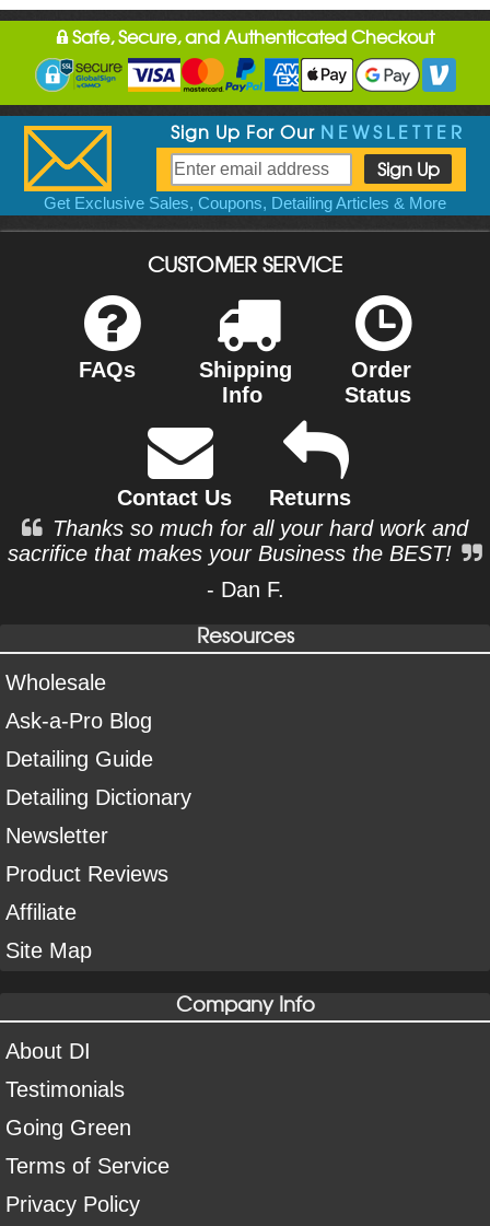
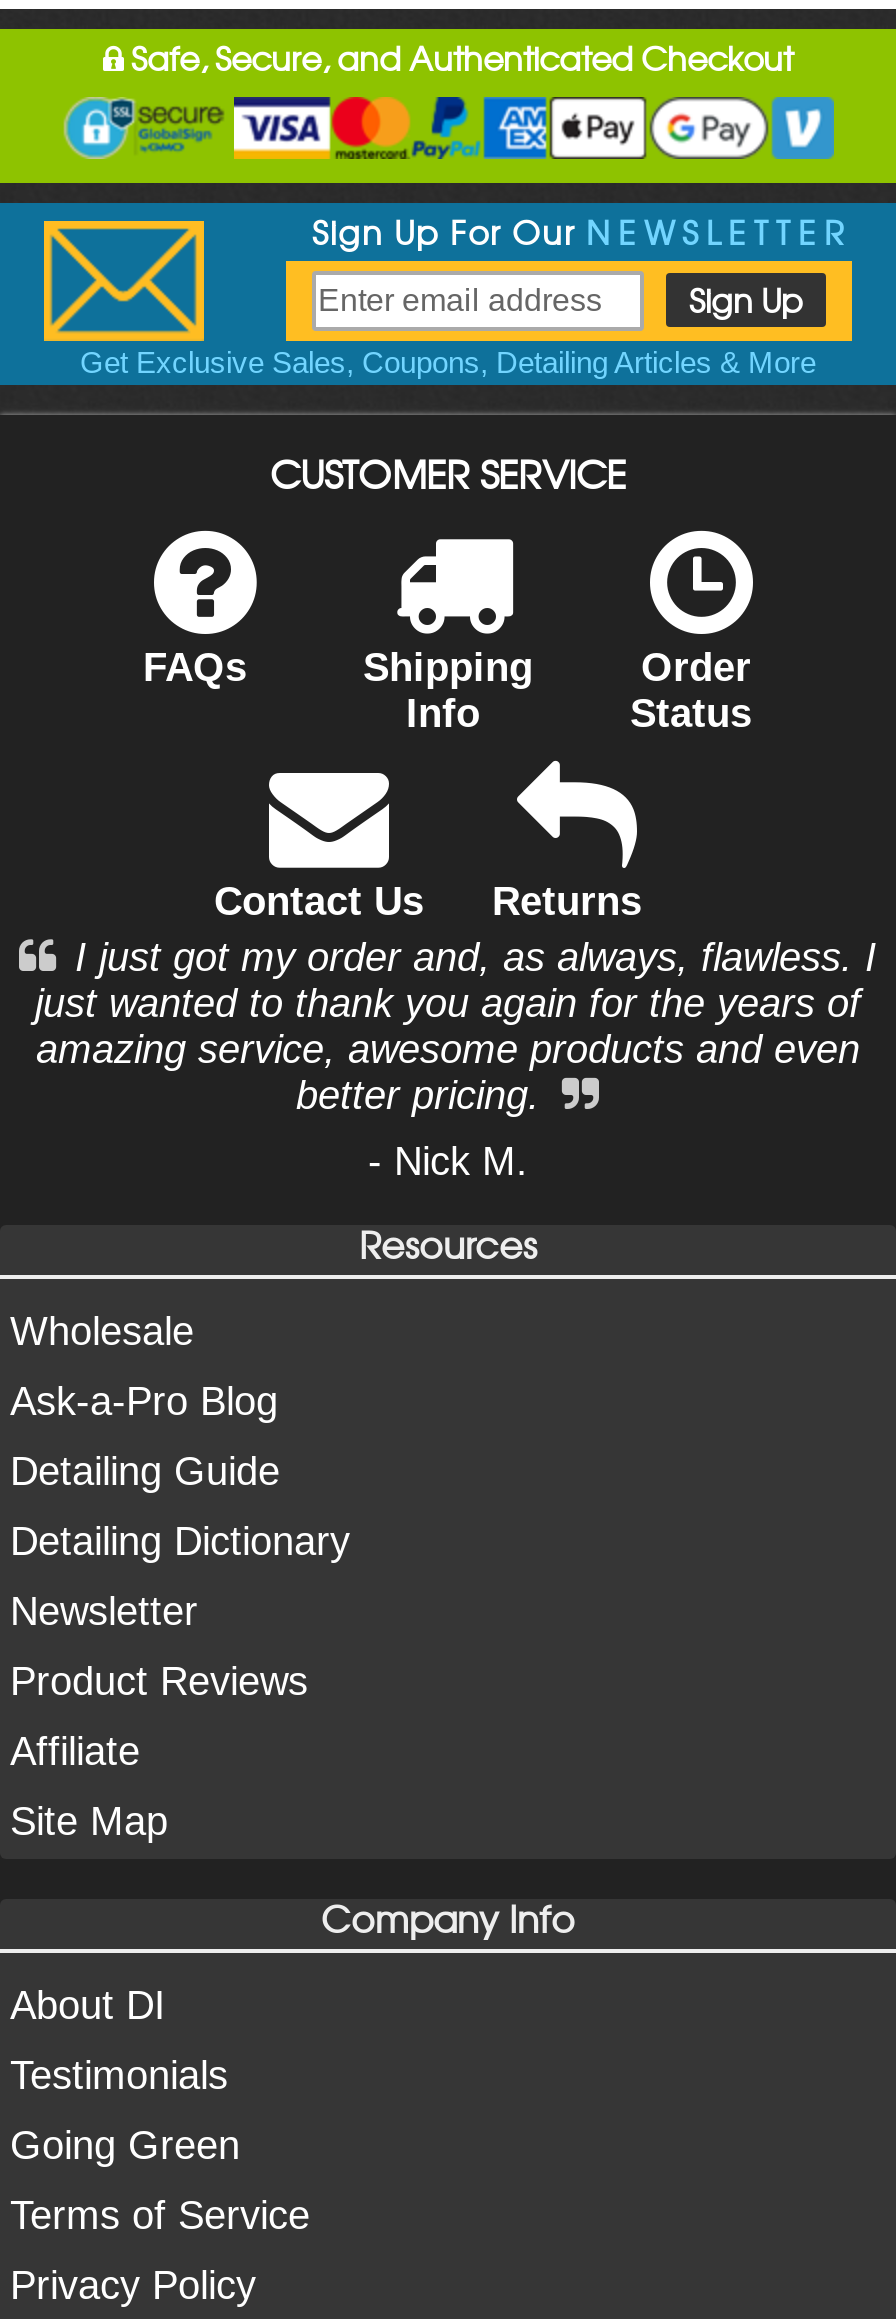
- Thanks so much for all your hard work and
- sacrifice that makes your Business the BEST!
+ I just got my order and, as always, flawless. I
+ just wanted to thank you again for the years of
+ amazing service, awesome products and even
+ better pricing.

- - Dan F.
+ - Nick M.
